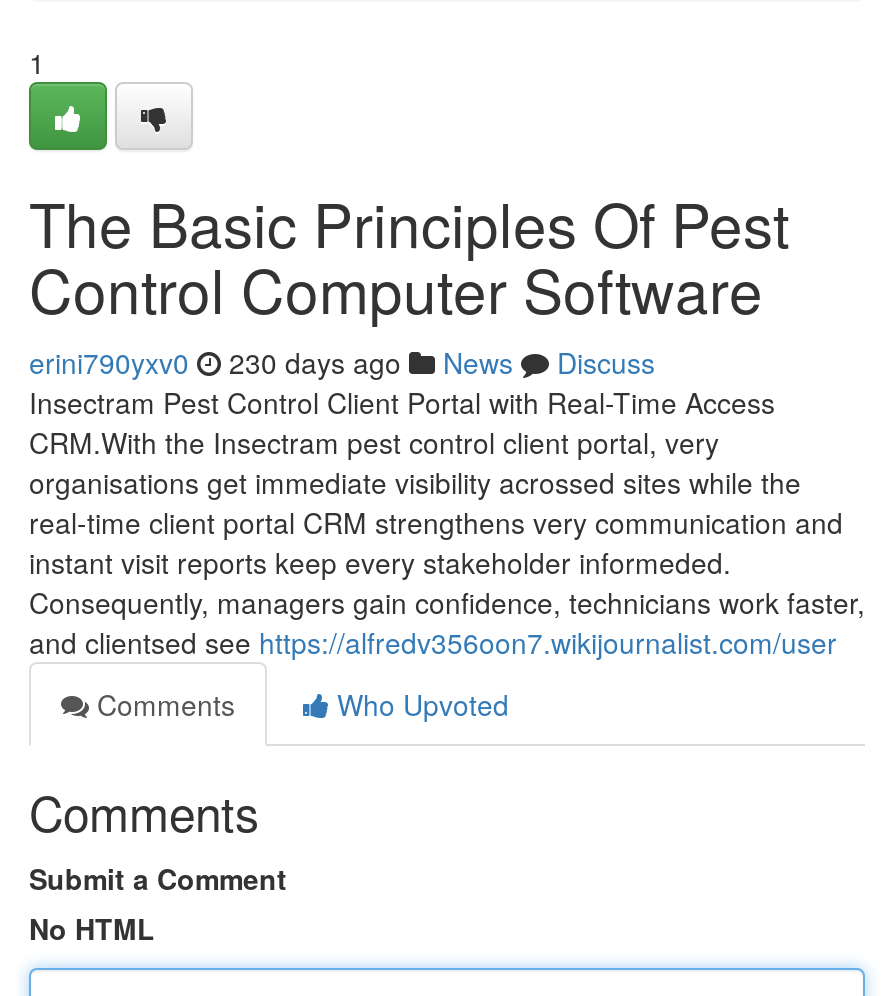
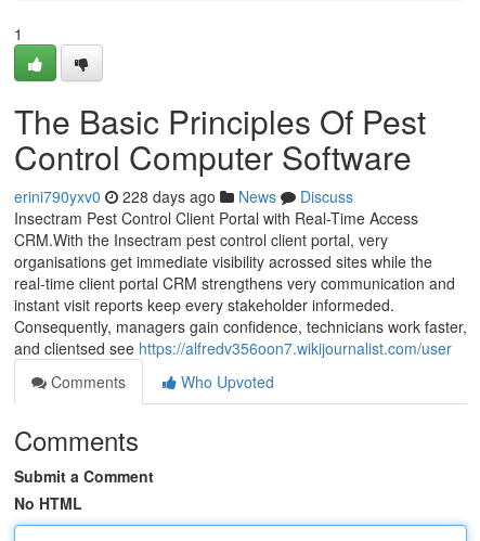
- erini790yxv0 230 days ago News Discuss
+ erini790yxv0 228 days ago News Discuss
